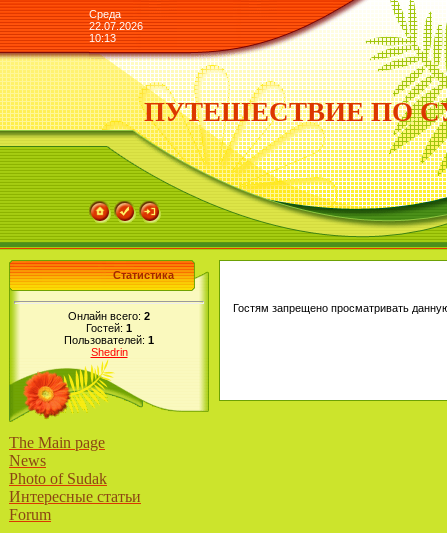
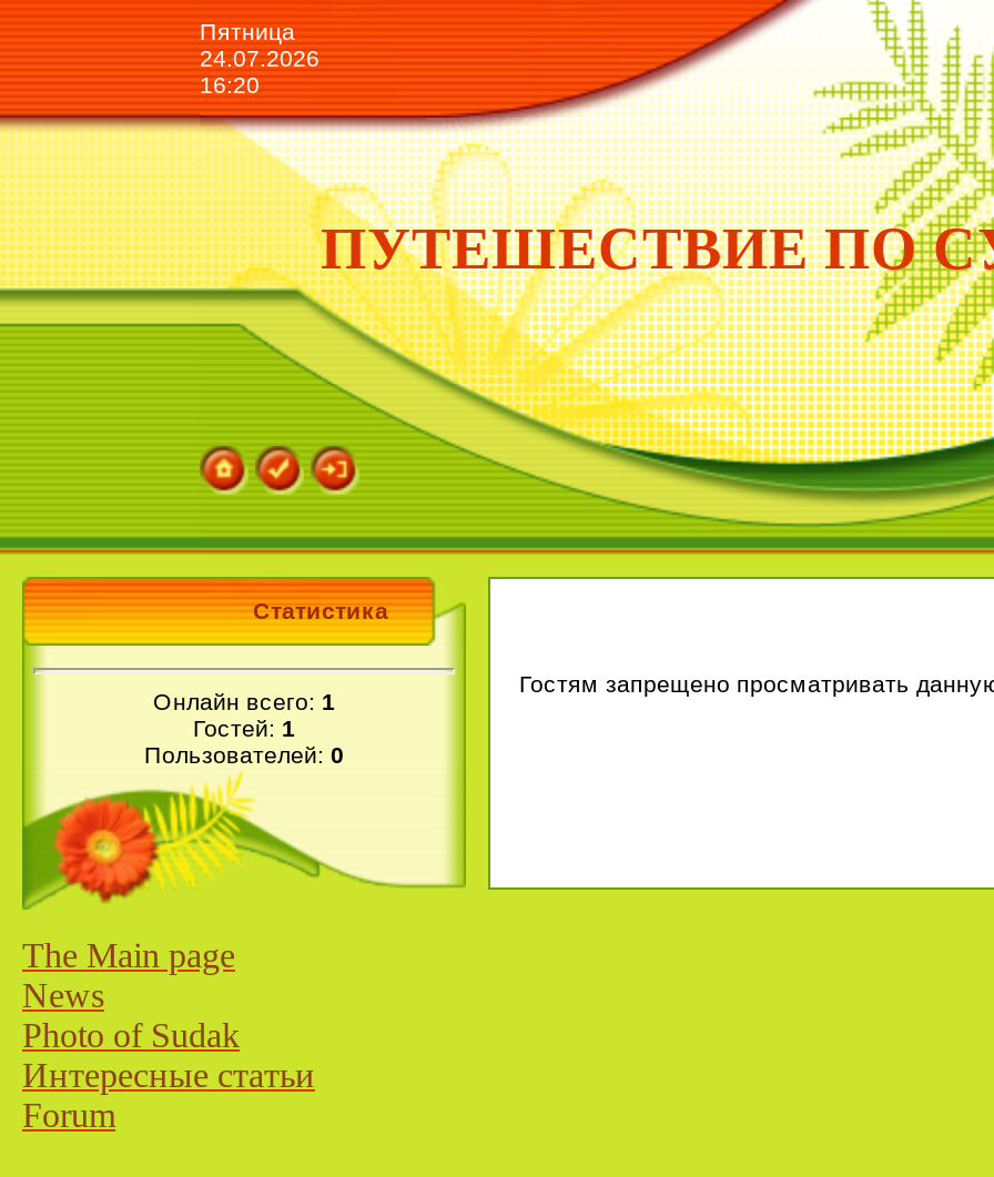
- Среда
- 22.07.2026
- 10:13
+ Пятница
+ 24.07.2026
+ 16:20

- Онлайн всего: 2
+ Онлайн всего: 1

- Пользователей: 1
- Shedrin
+ Пользователей: 0
